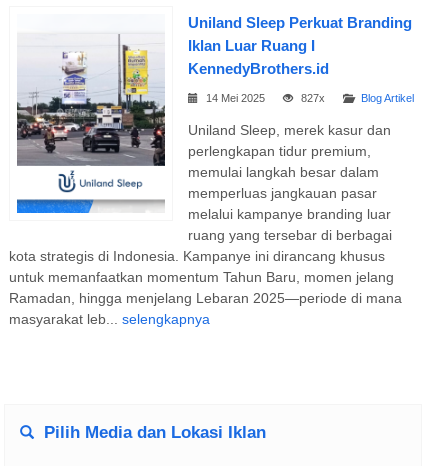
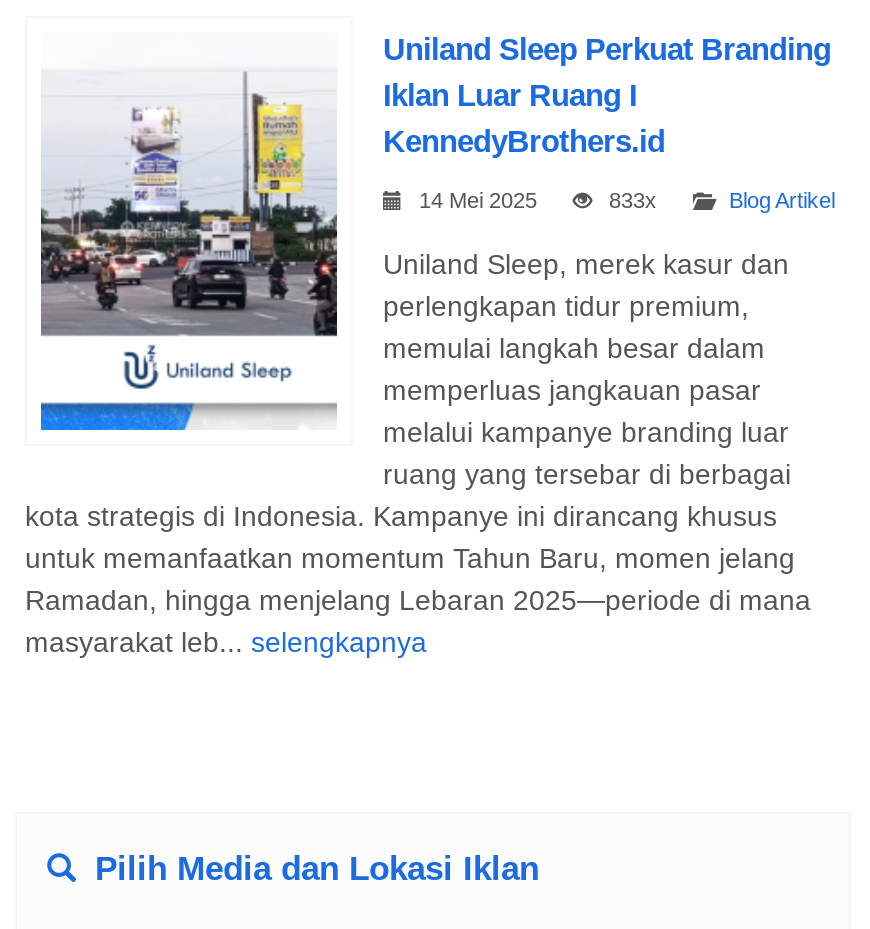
- 827x
+ 833x
